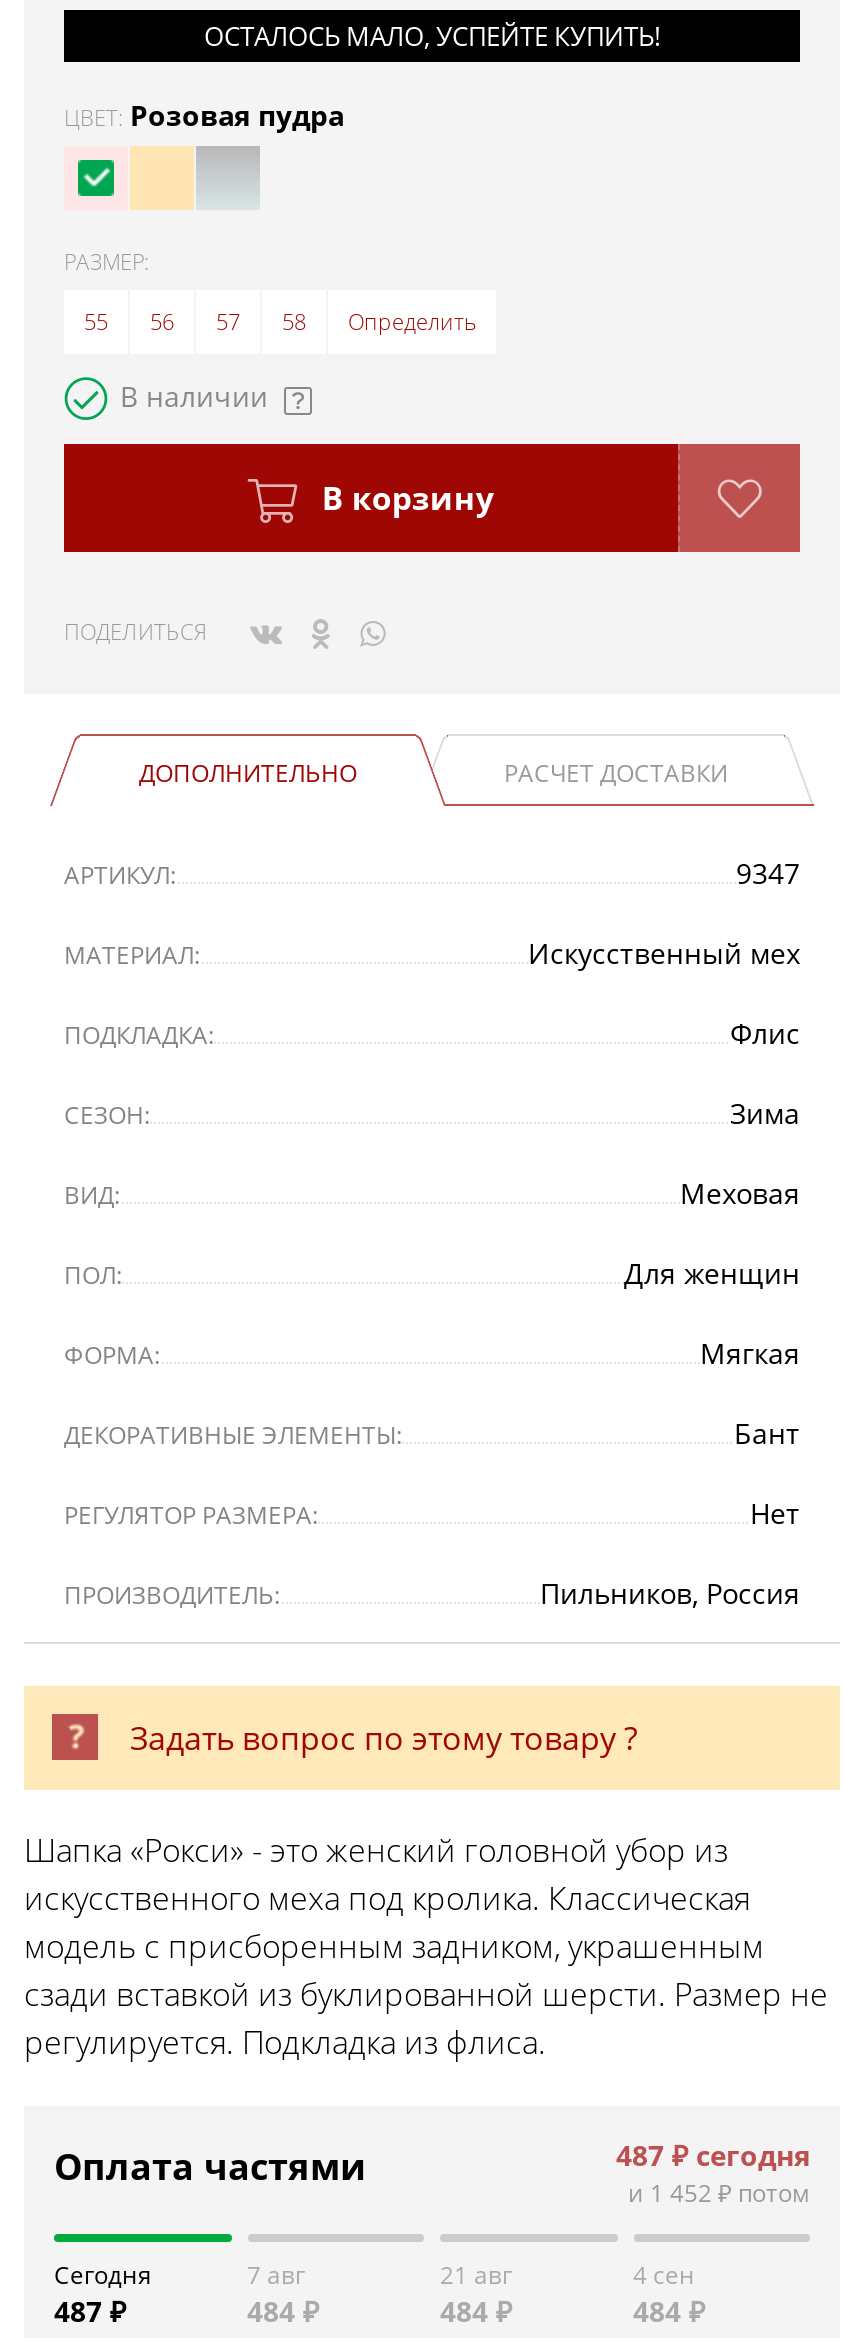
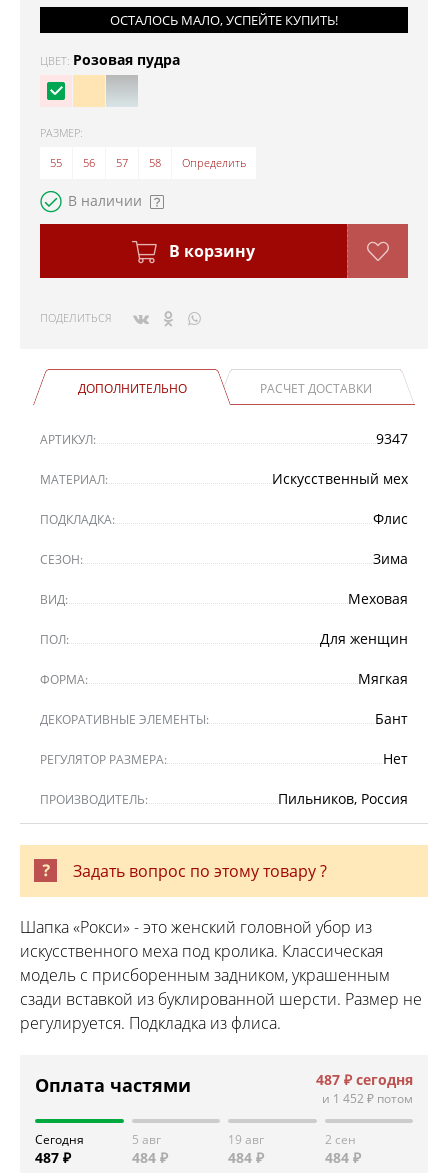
- 7 авг
+ 5 авг

- 21 авг
+ 19 авг

- 4 сен
+ 2 сен
